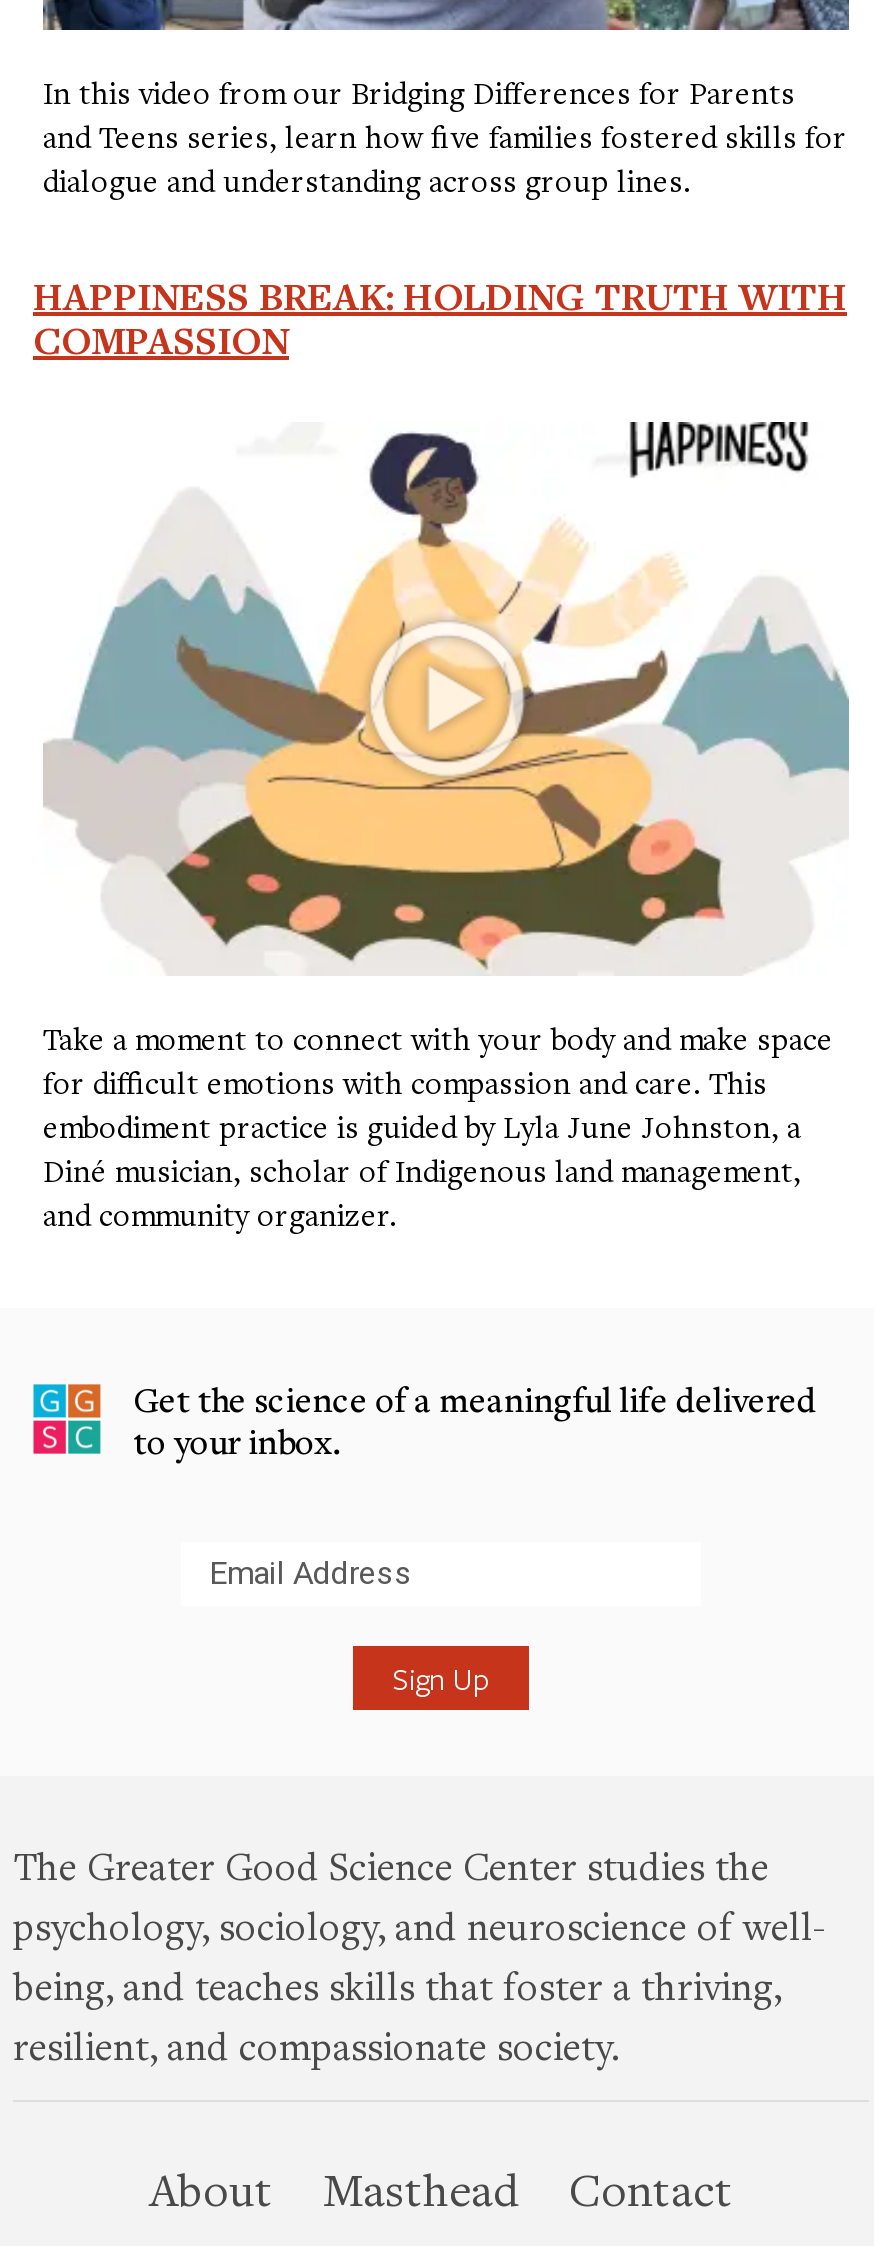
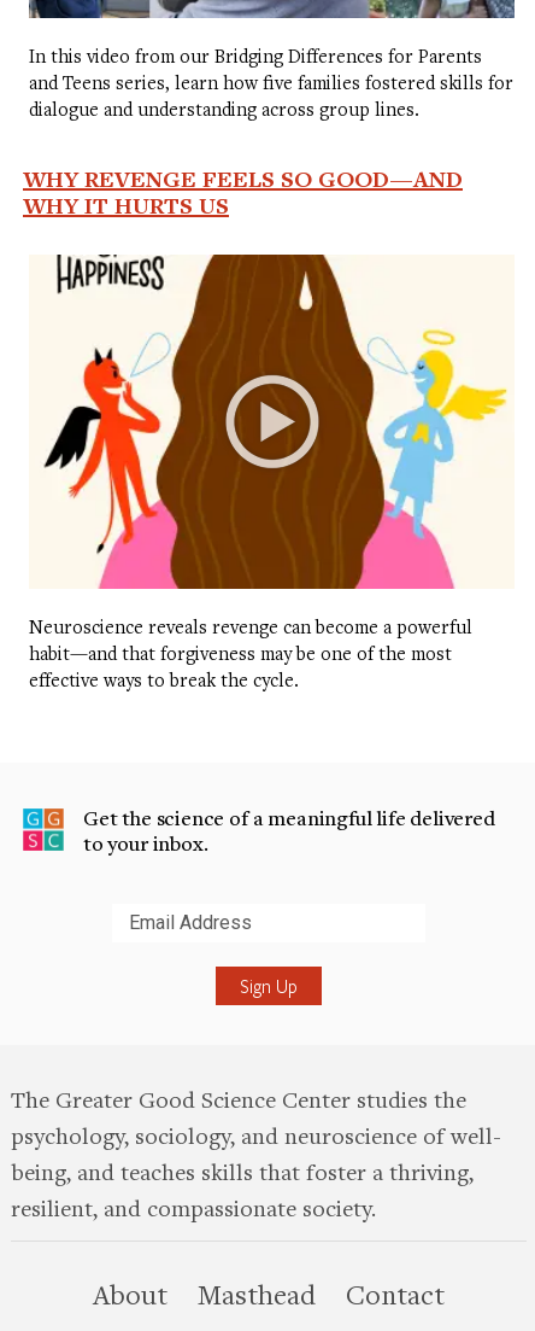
- HAPPINESS BREAK: HOLDING TRUTH WITH
- COMPASSION
+ WHY REVENGE FEELS SO GOOD—AND
+ WHY IT HURTS US

- [image]
- Take a moment to connect with your body and make space
- for difficult emotions with compassion and care. This
- embodiment practice is guided by Lyla June Johnston, a
- Diné musician, scholar of Indigenous land management,
- and community organizer.
+ [image]
+ Neuroscience reveals revenge can become a powerful
+ habit—and that forgiveness may be one of the most
+ effective ways to break the cycle.
